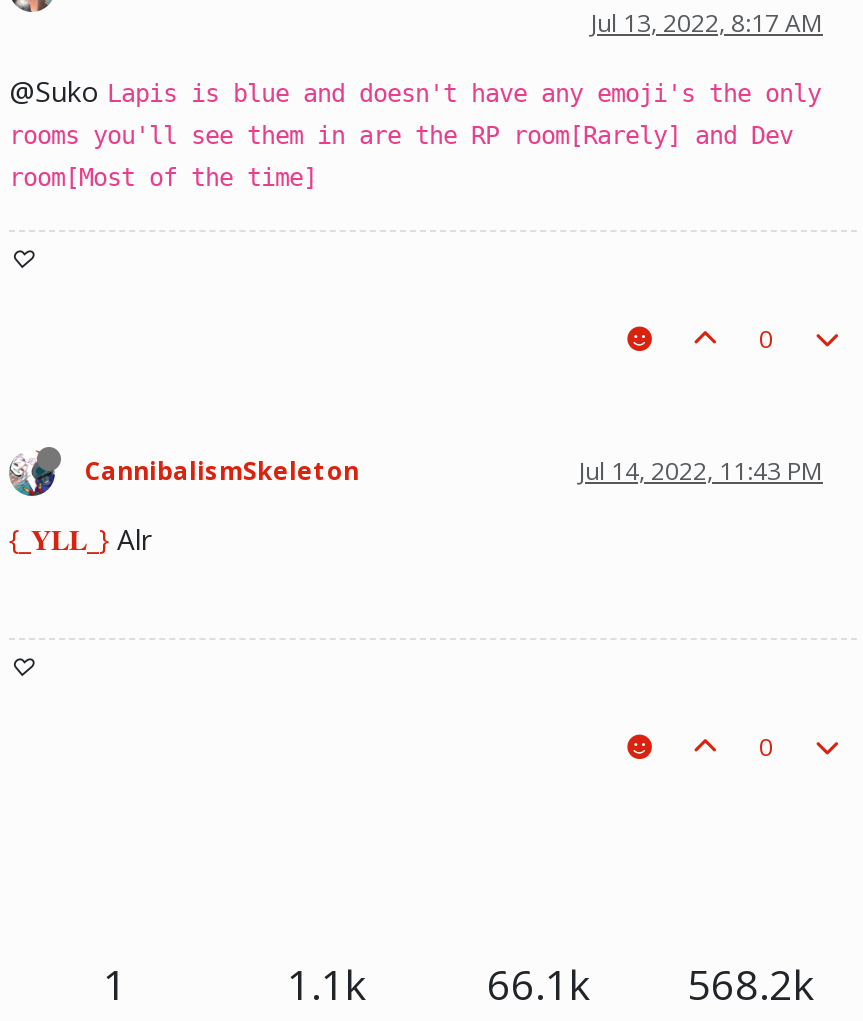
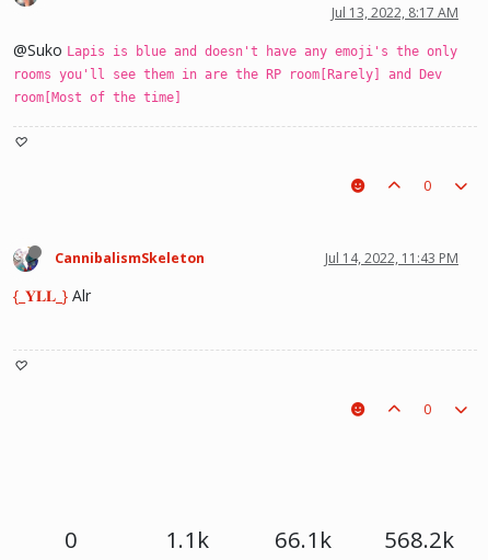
- 1
+ 0
